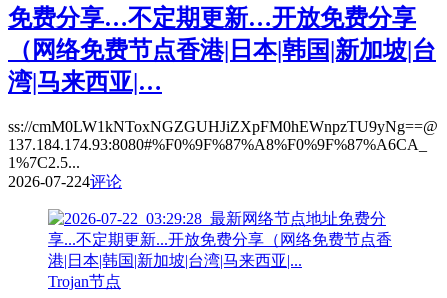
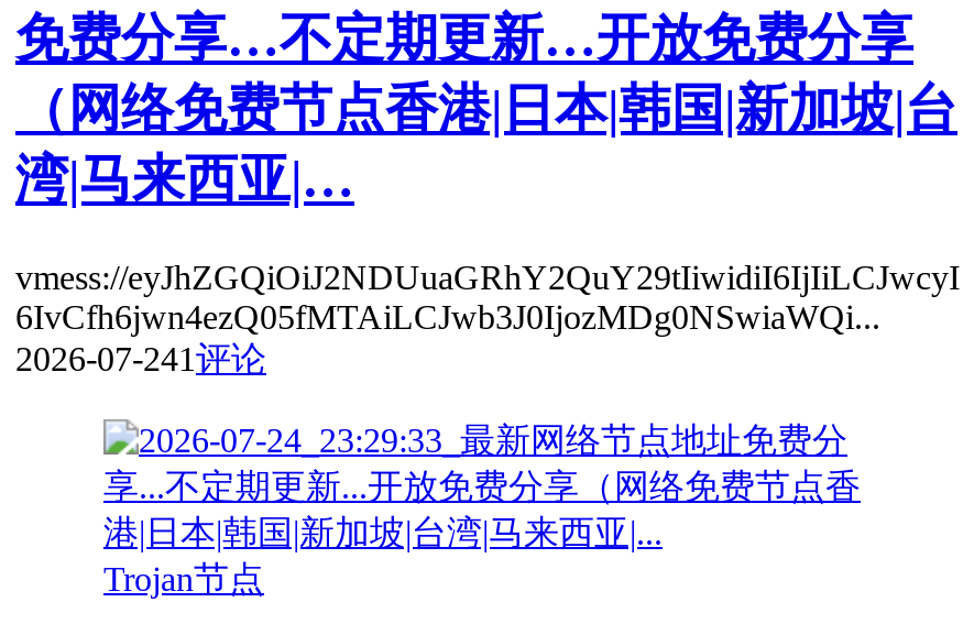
- ss://cmM0LW1kNToxNGZGUHJiZXpFM0hEWnpzTU9yNg==@
- 137.184.174.93:8080#%F0%9F%87%A8%F0%9F%87%A6CA_
- 1%7C2.5...
- 2026-07-224评论
+ vmess://eyJhZGQiOiJ2NDUuaGRhY2QuY29tIiwidiI6IjIiLCJwcyI
+ 6IvCfh6jwn4ezQ05fMTAiLCJwb3J0IjozMDg0NSwiaWQi...
+ 2026-07-241评论
